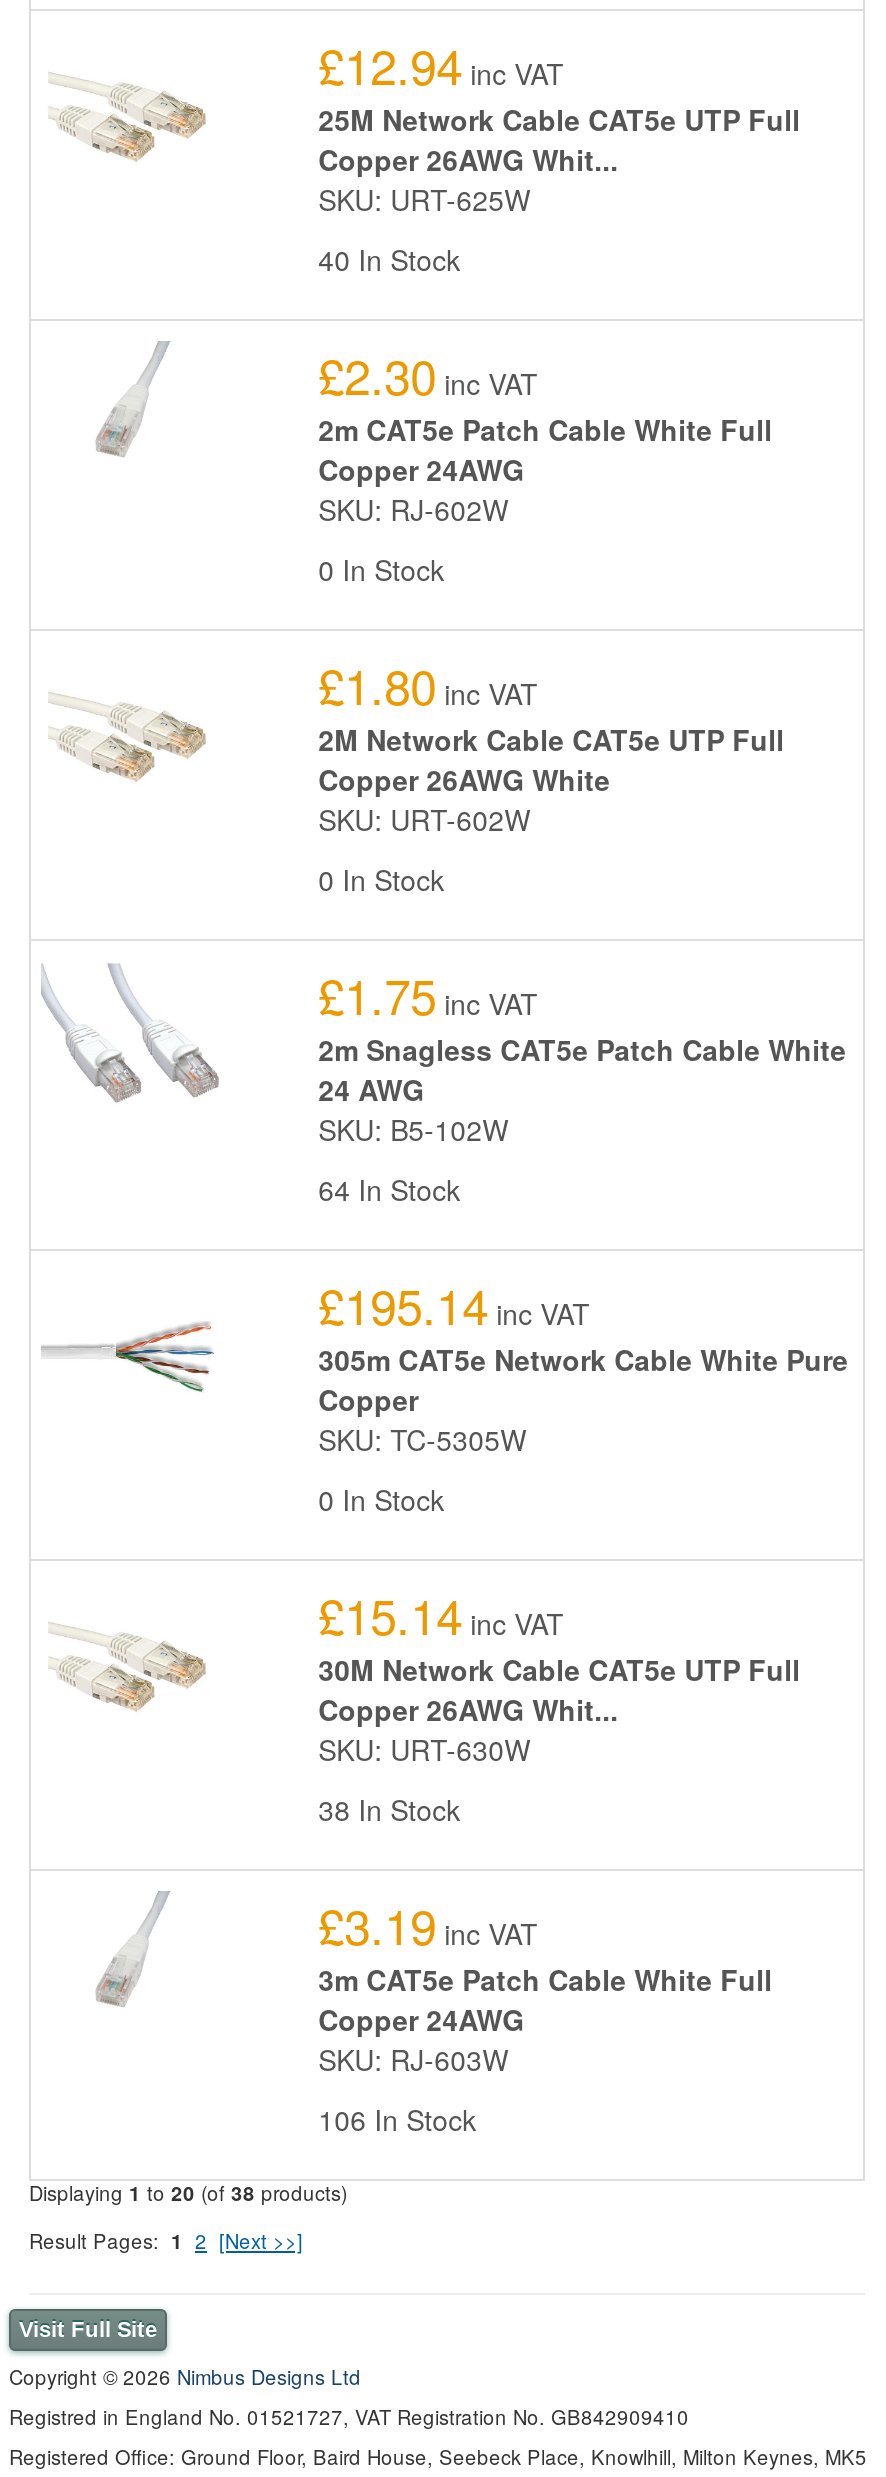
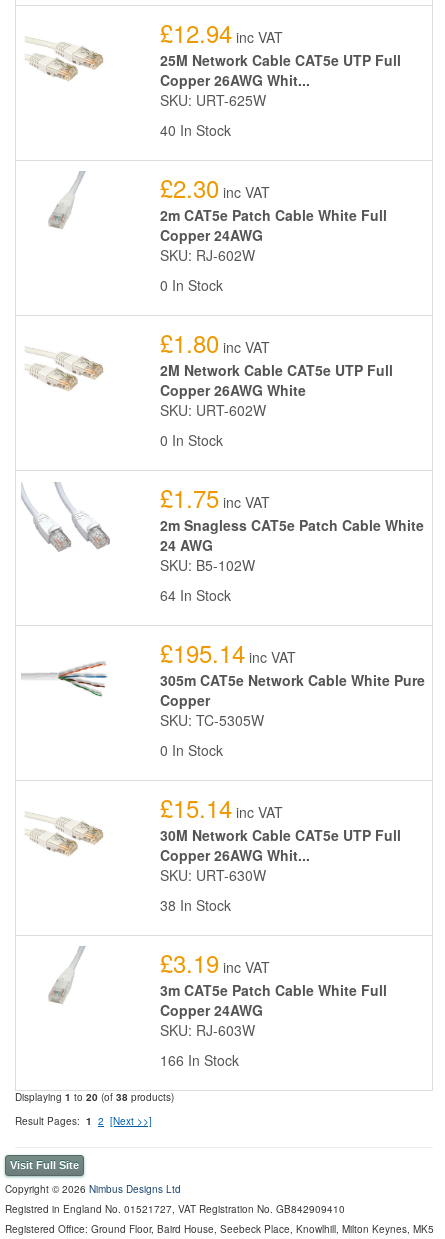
- 106 In Stock
+ 166 In Stock
